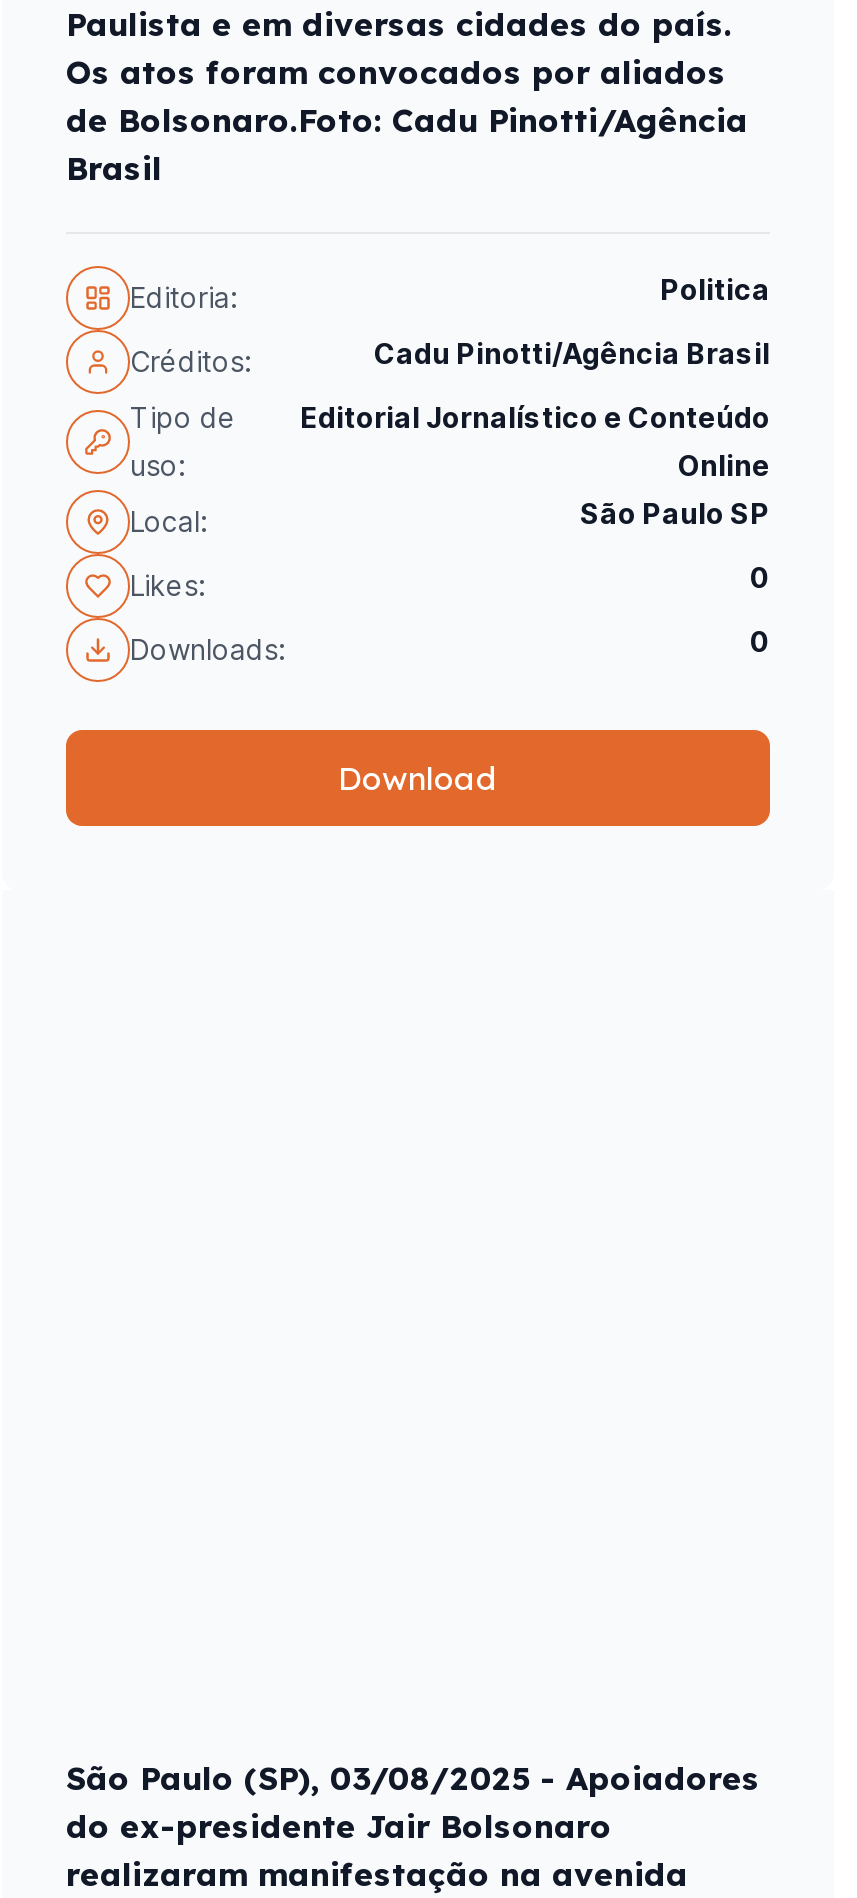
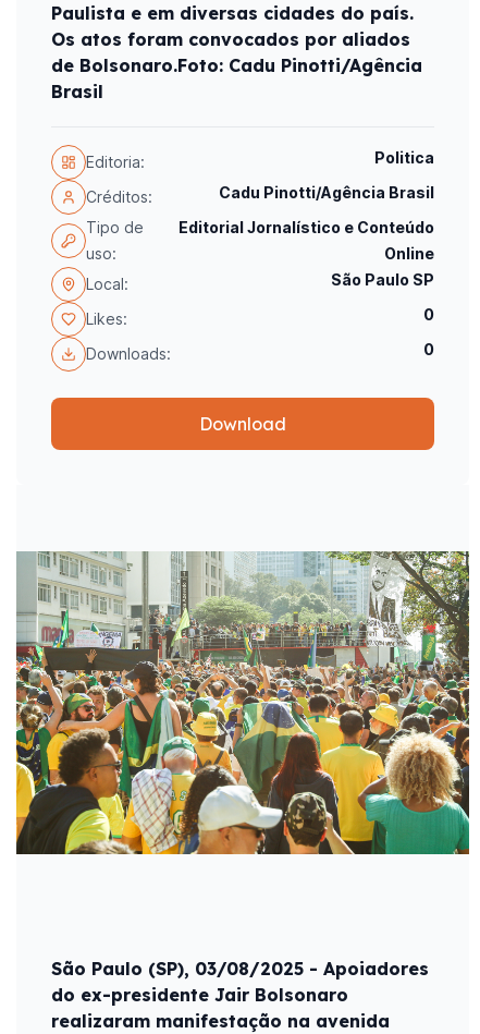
+ [image]
